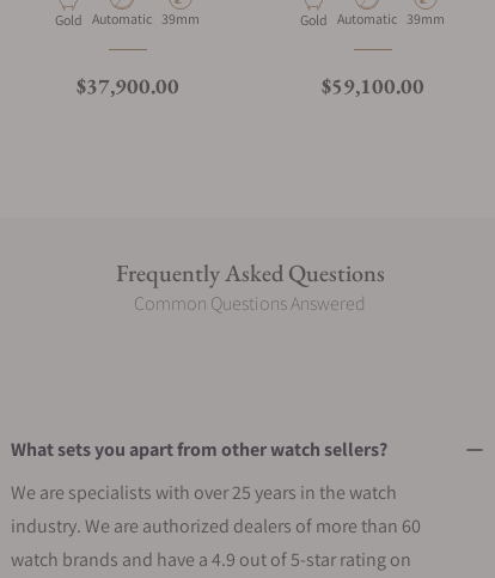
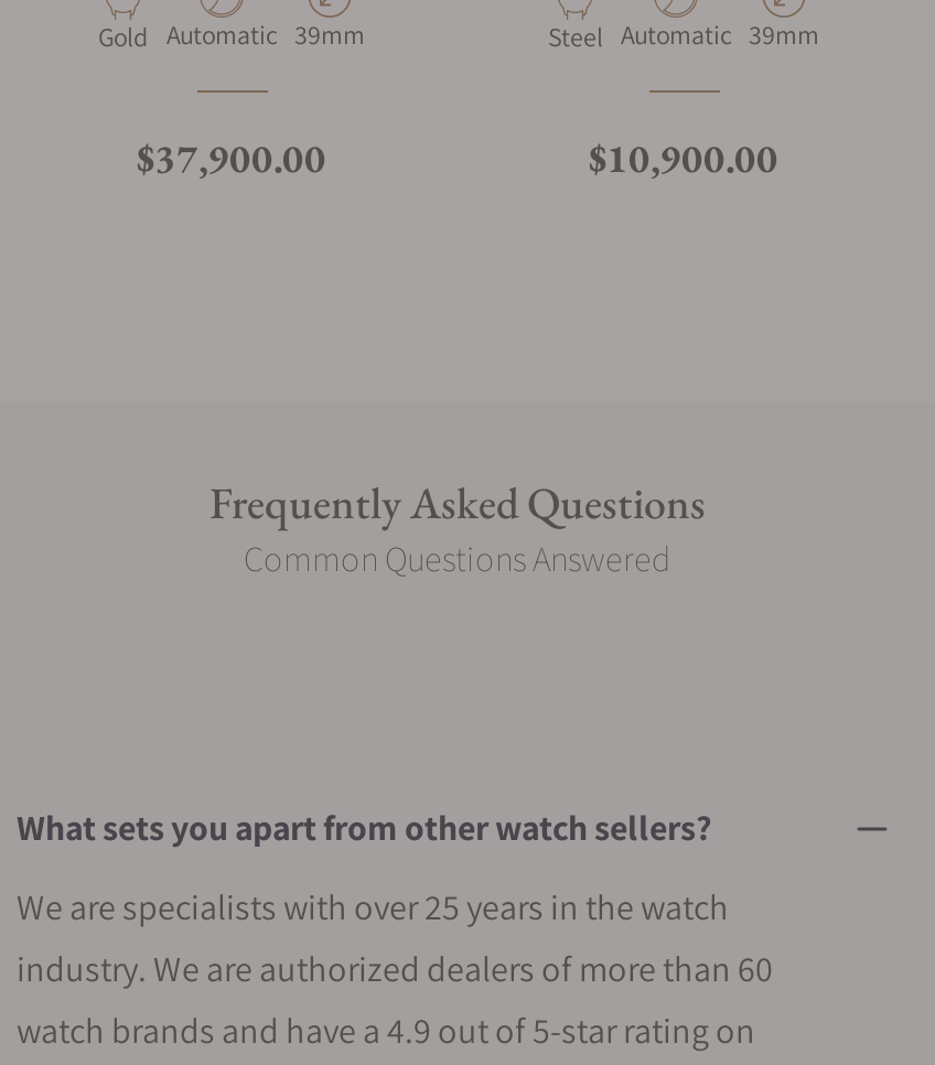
- Gold Automatic 39mm
+ Steel Automatic 39mm

- $59,100.00
+ $10,900.00
